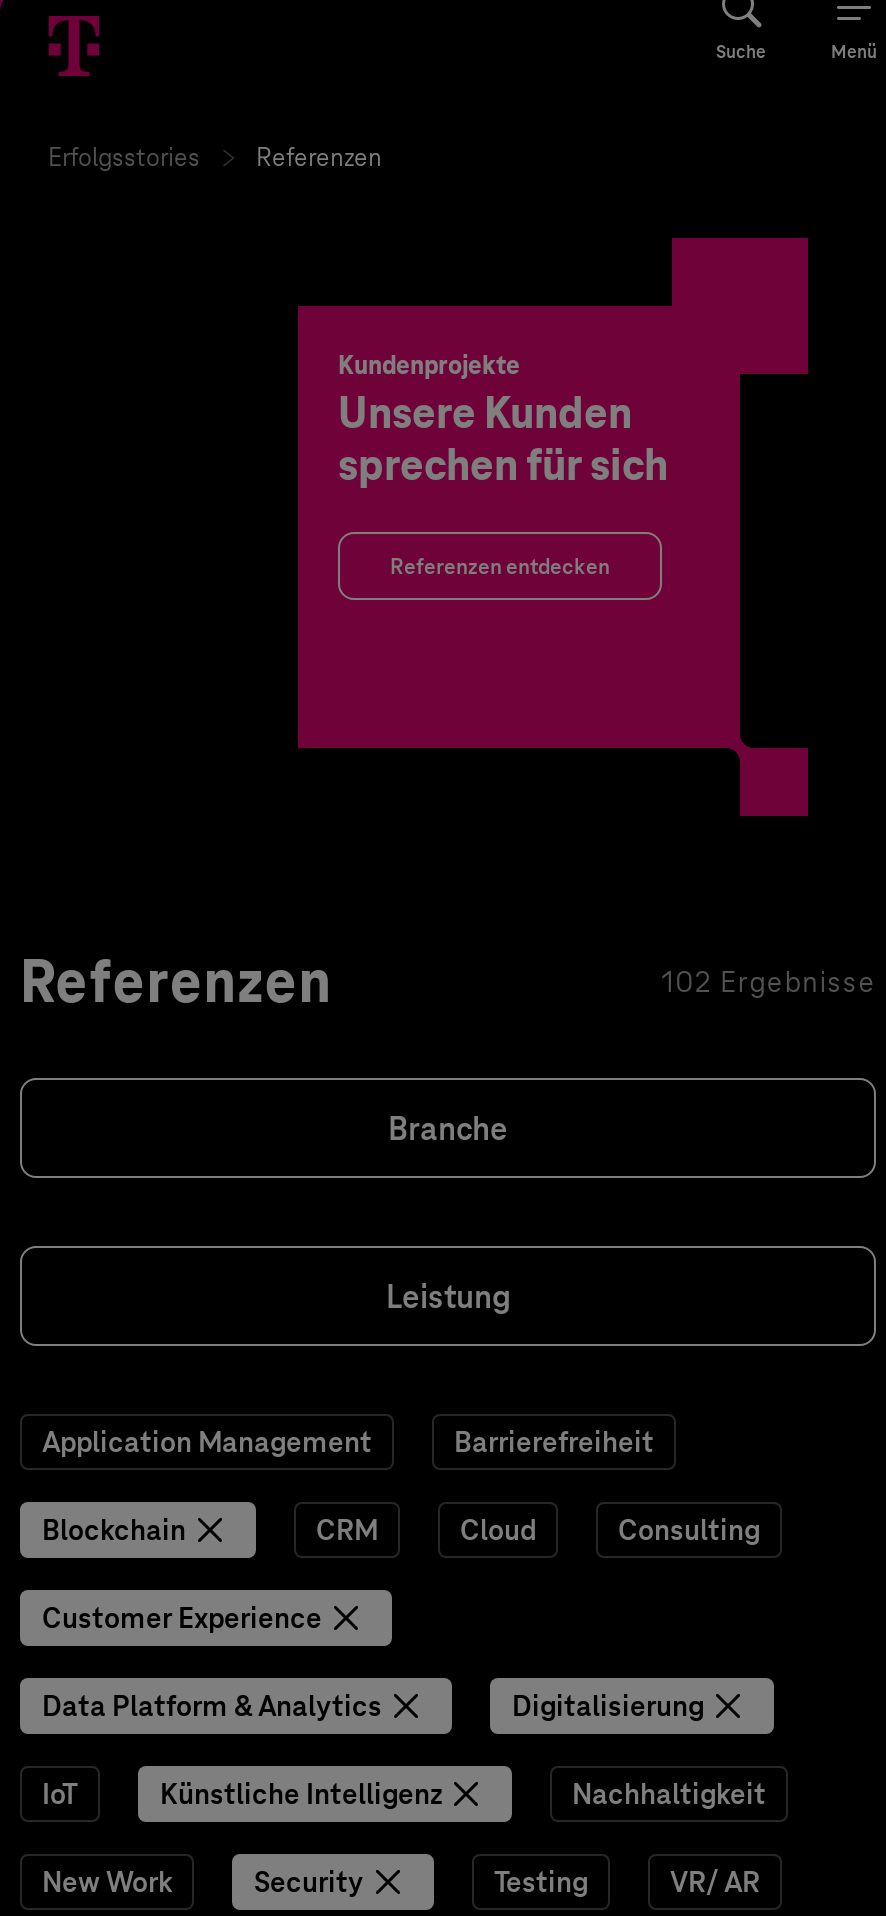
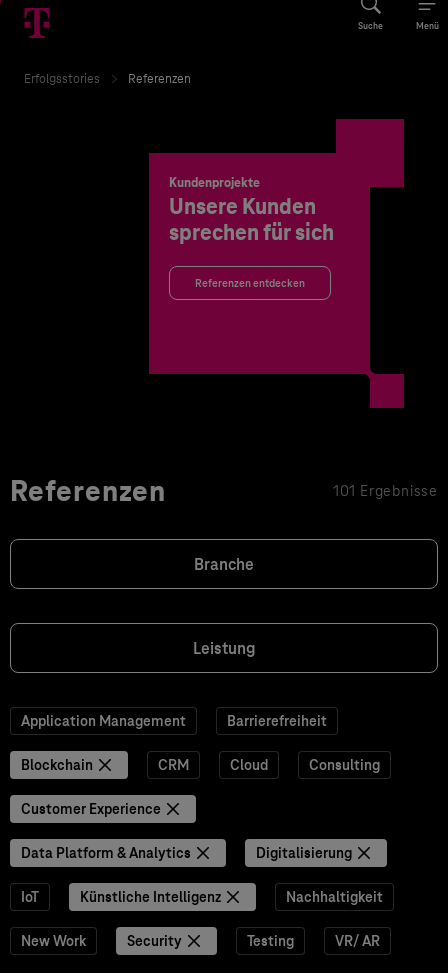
- 102 Ergebnisse
+ 101 Ergebnisse
